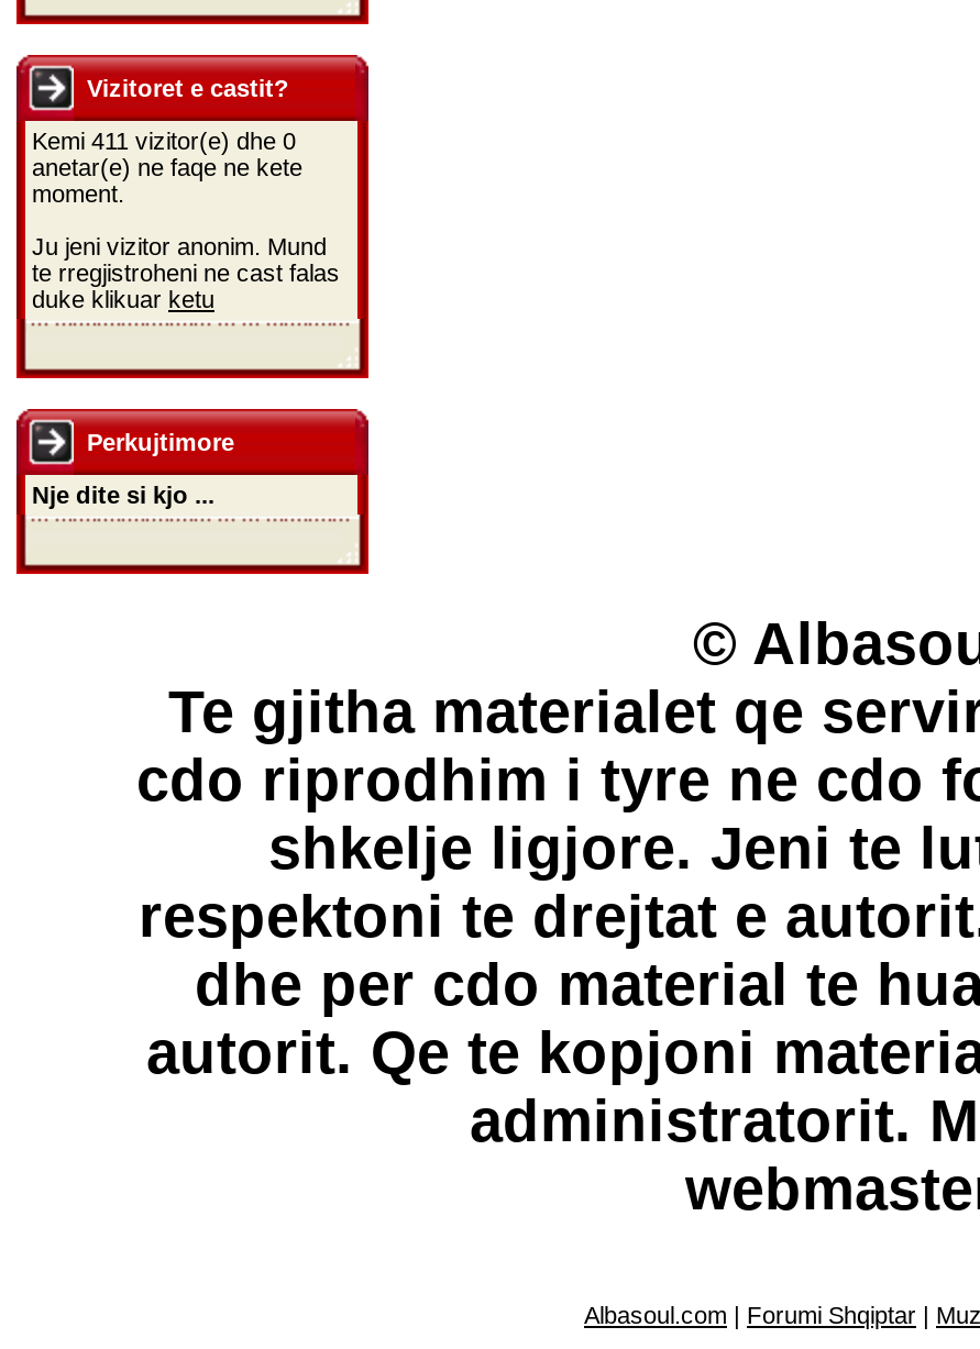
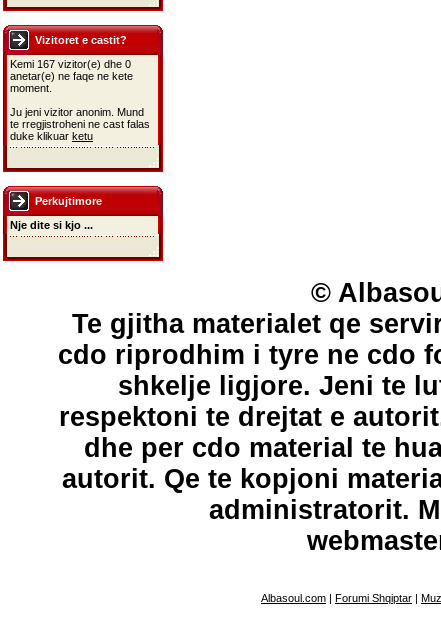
- Kemi 411 vizitor(e) dhe 0
+ Kemi 167 vizitor(e) dhe 0
